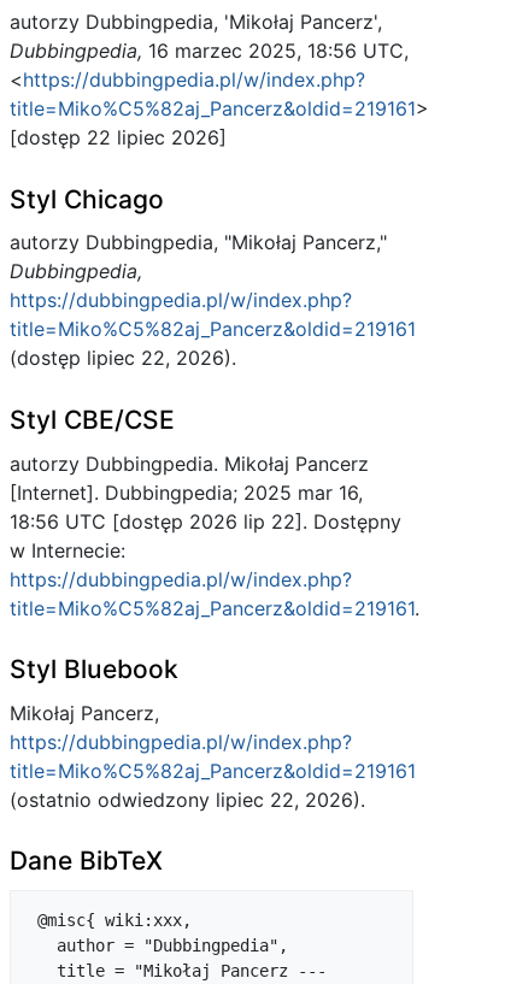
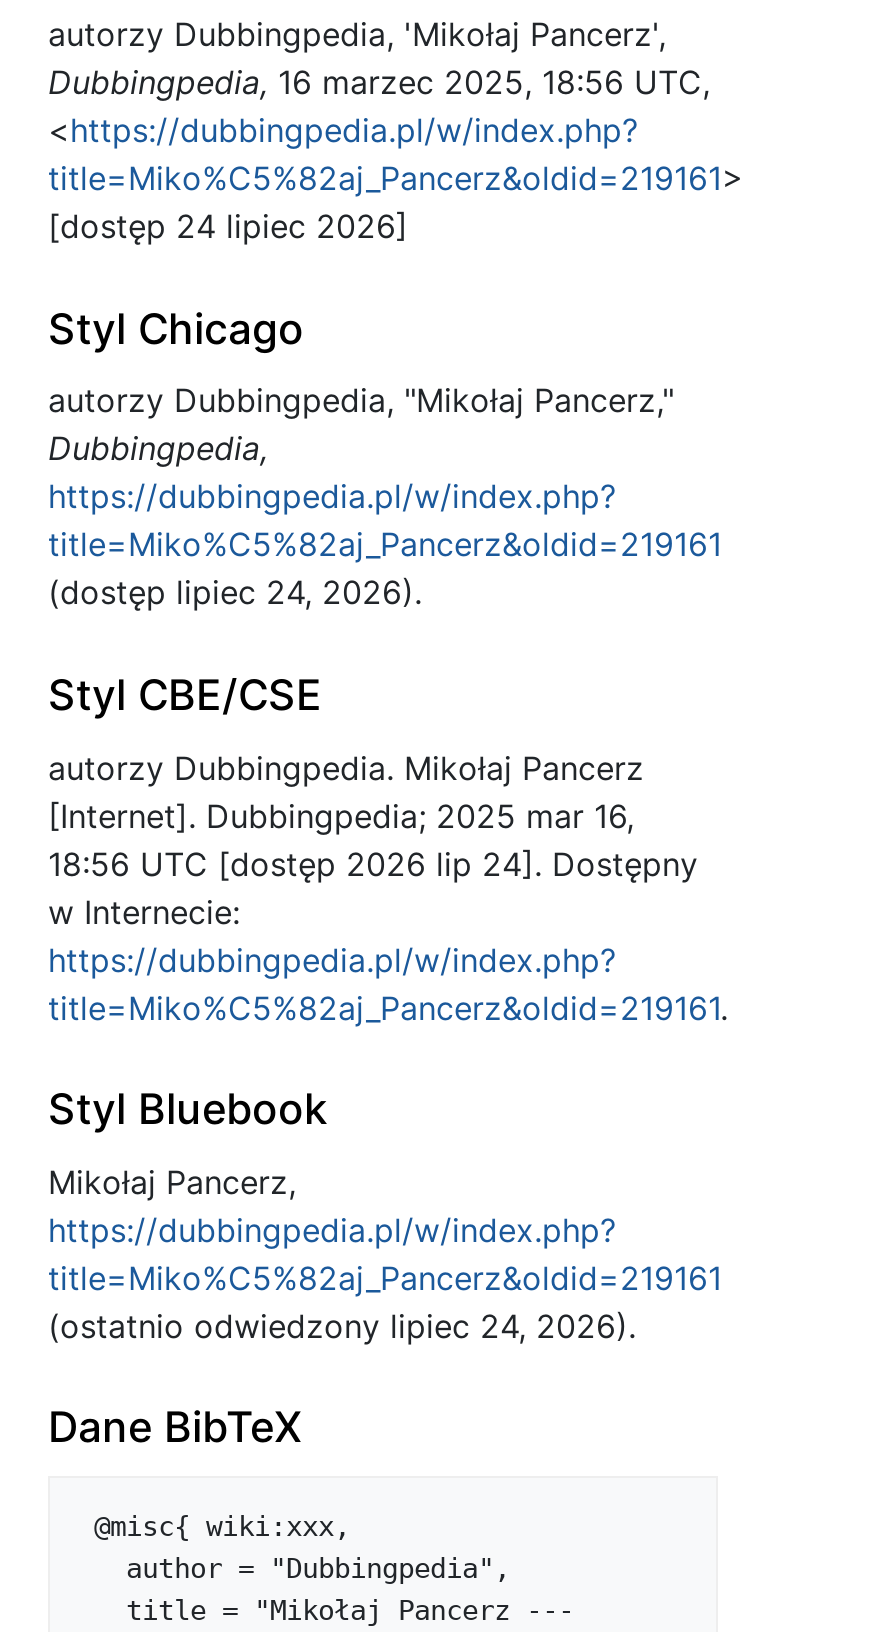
- [dostęp 22 lipiec 2026]
+ [dostęp 24 lipiec 2026]

- (dostęp lipiec 22, 2026).
+ (dostęp lipiec 24, 2026).

- 18:56 UTC [dostęp 2026 lip 22]. Dostępny
+ 18:56 UTC [dostęp 2026 lip 24]. Dostępny

- (ostatnio odwiedzony lipiec 22, 2026).
+ (ostatnio odwiedzony lipiec 24, 2026).
